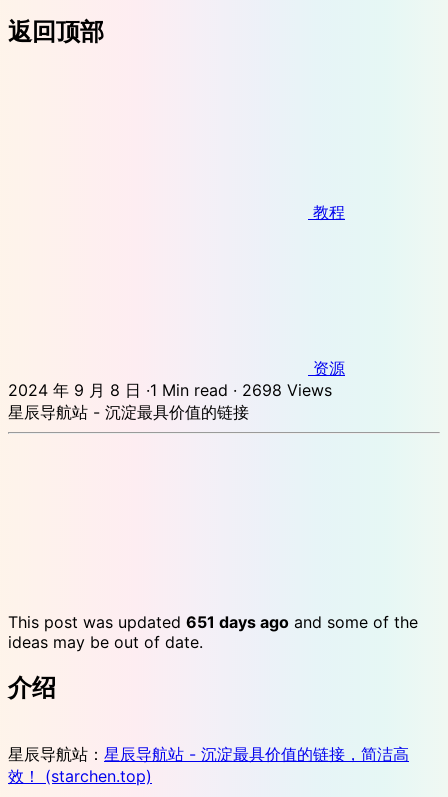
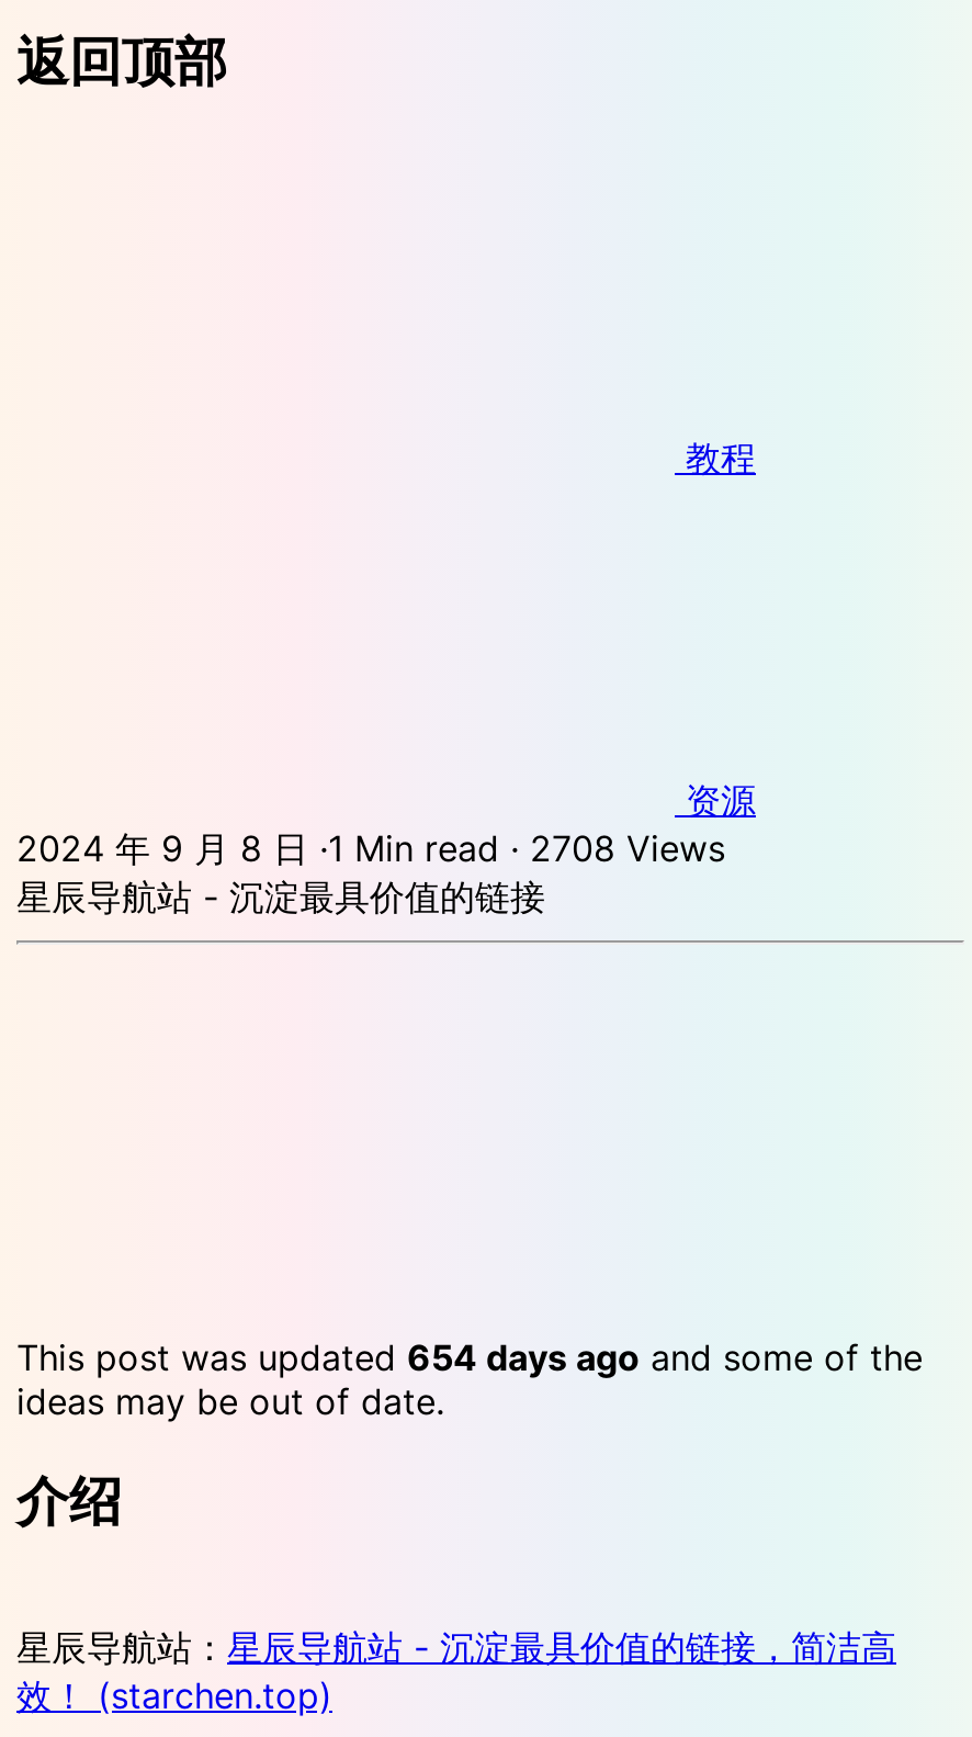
- 2024 年 9 月 8 日 · 1 Min read · 2698 Views
+ 2024 年 9 月 8 日 · 1 Min read · 2708 Views

- This post was updated 651 days ago and some of the
+ This post was updated 654 days ago and some of the
